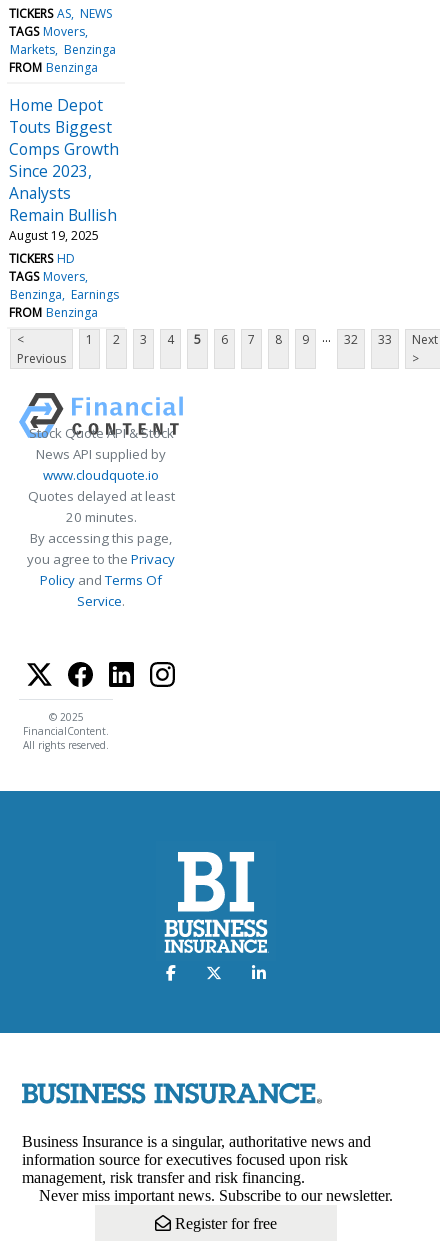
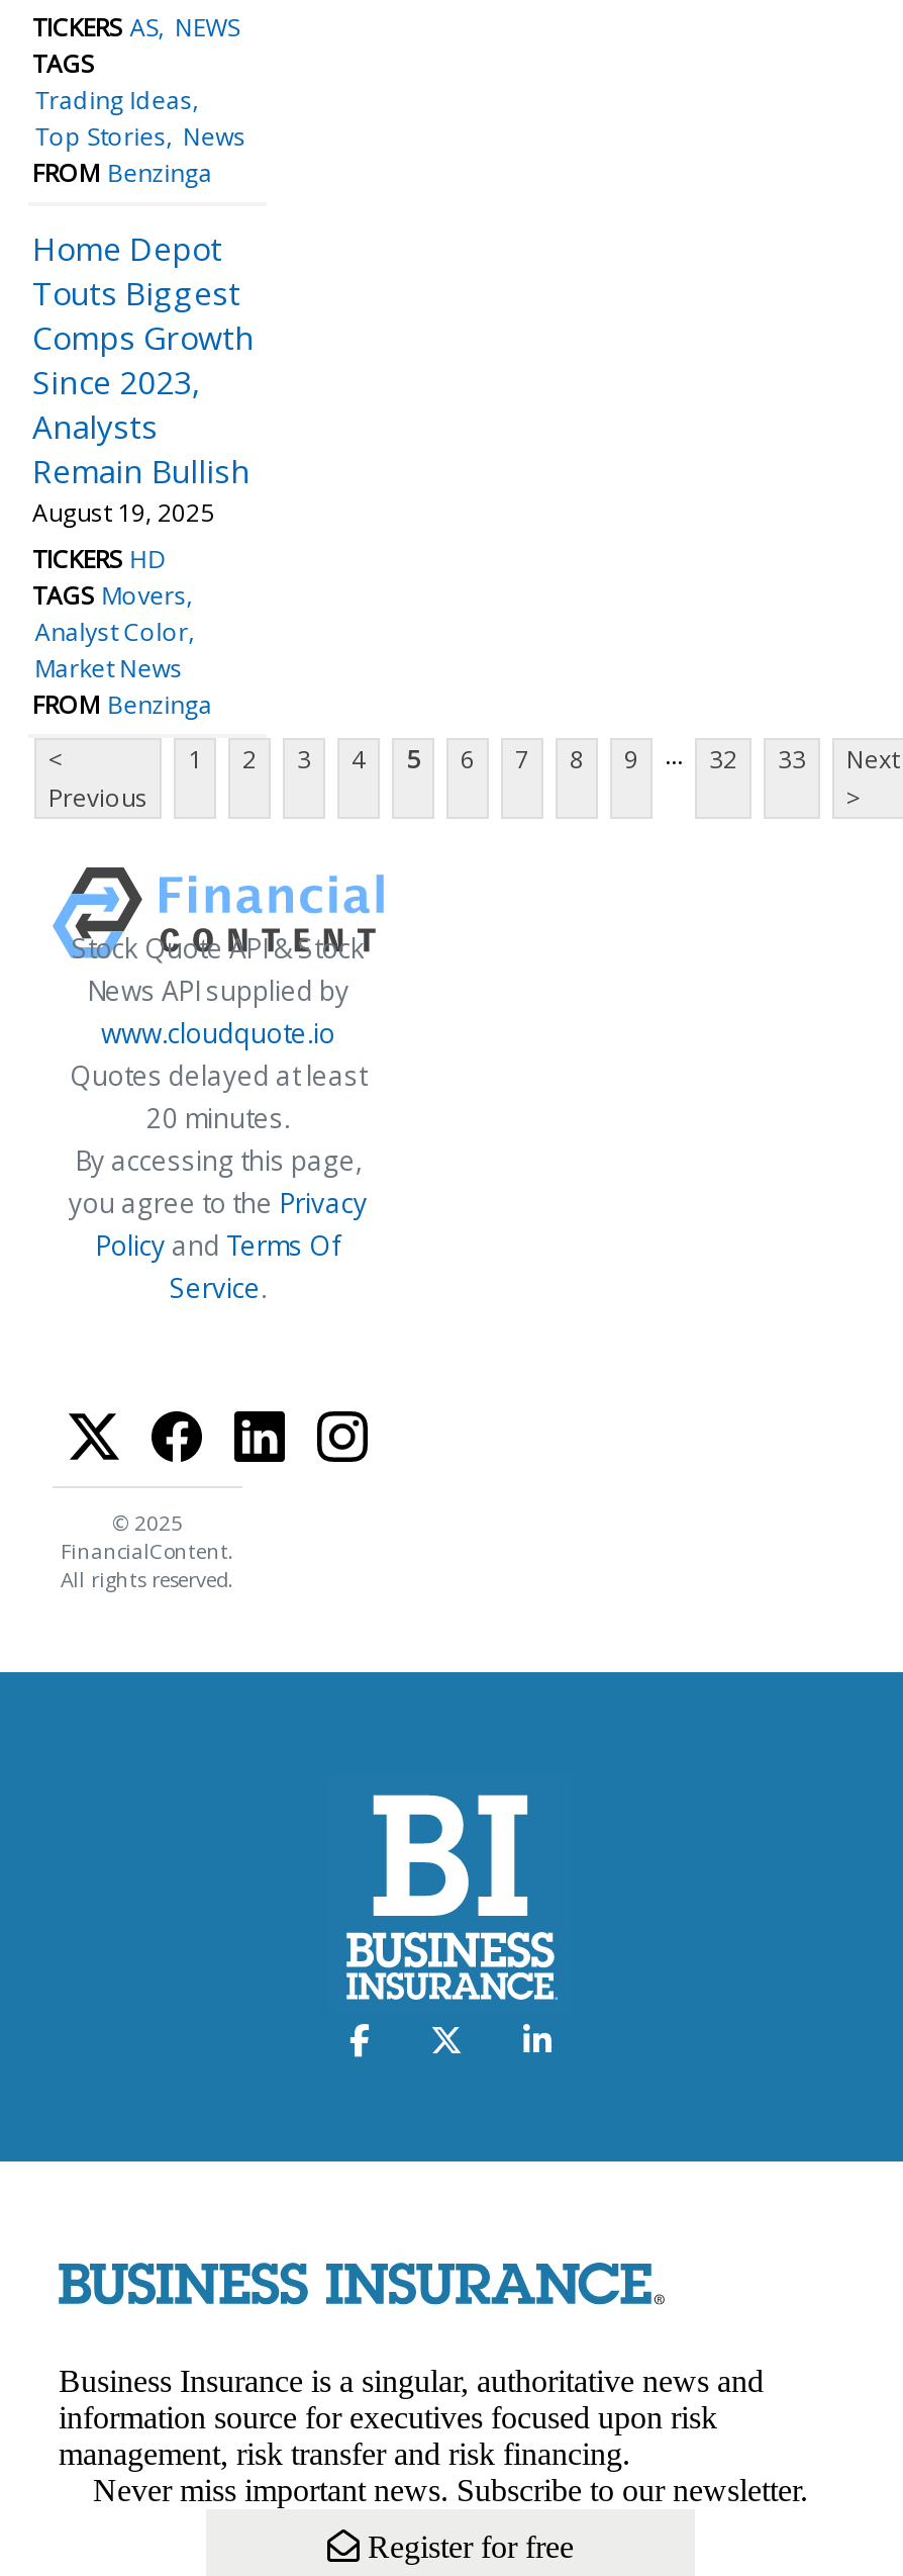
- TAGS Movers
- Markets Benzinga
+ TAGS
+ Trading Ideas
+ Top Stories News

- Benzinga Earnings
+ Analyst Color
+ Market News
